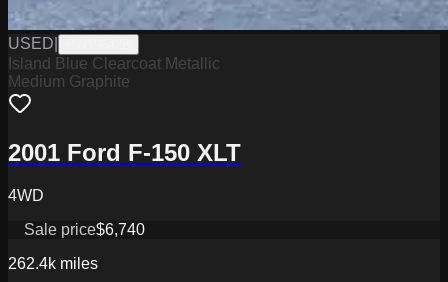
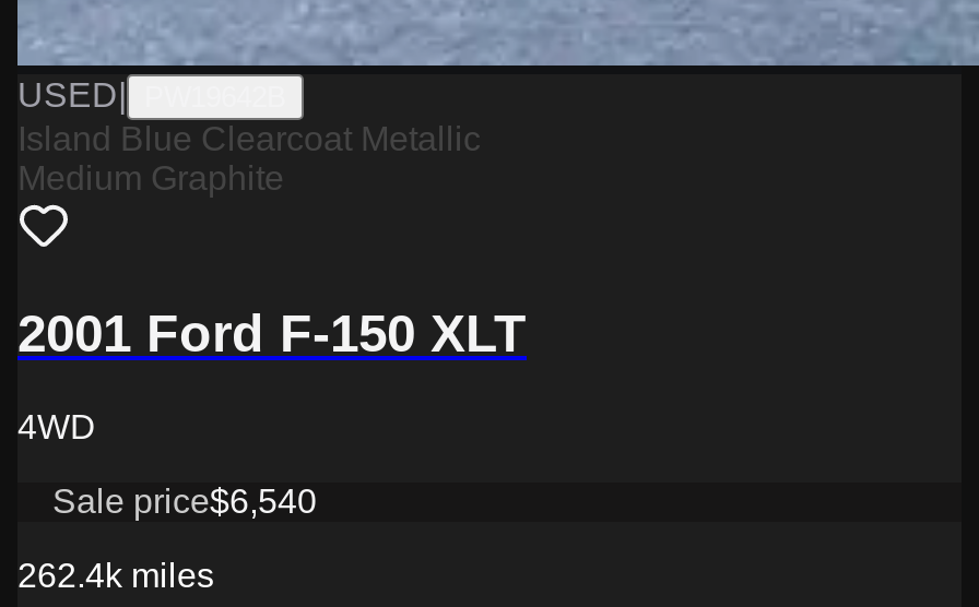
- Sale price$6,740
+ Sale price$6,540
